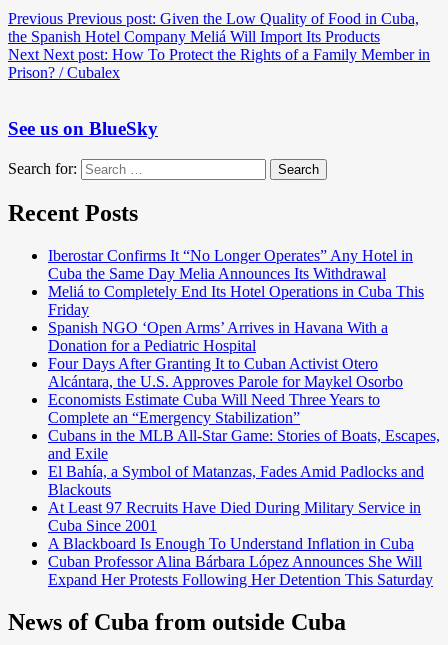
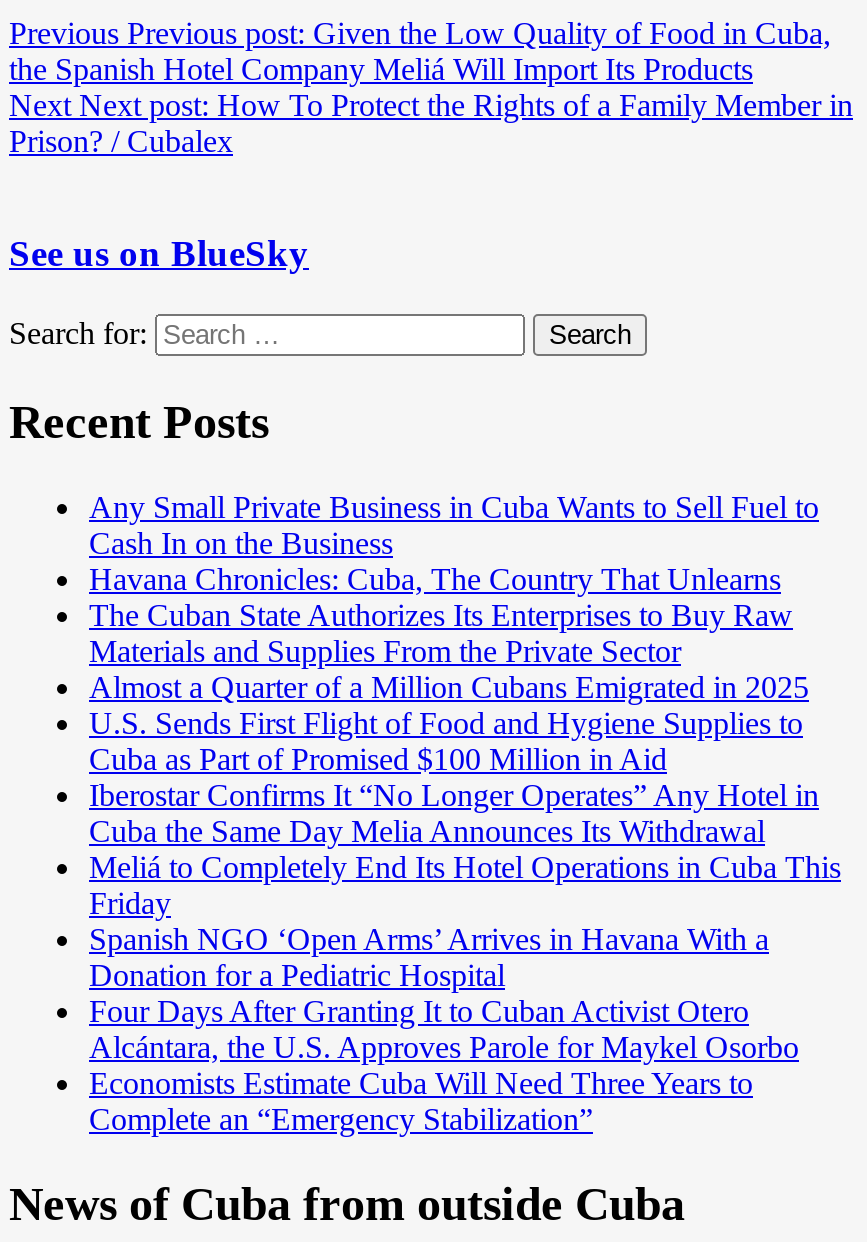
+ Any Small Private Business in Cuba Wants to Sell Fuel to
+ Cash In on the Business
+ Havana Chronicles: Cuba, The Country That Unlearns
+ The Cuban State Authorizes Its Enterprises to Buy Raw
+ Materials and Supplies From the Private Sector
+ Almost a Quarter of a Million Cubans Emigrated in 2025
+ U.S. Sends First Flight of Food and Hygiene Supplies to
+ Cuba as Part of Promised $100 Million in Aid

moved down: Iberostar Confirms It “No Longer Operates” Any Hotel in | Cuba the Same Day Melia Announces Its Withdrawal | Meliá to Completely End Its Hotel Operations in Cuba This | ... | Economists Estimate Cuba Will Need Three Years to | Complete an “Emergency Stabilization”

- Cubans in the MLB All-Star Game: Stories of Boats, Escapes,
- and Exile
- El Bahía, a Symbol of Matanzas, Fades Amid Padlocks and
- Blackouts
- At Least 97 Recruits Have Died During Military Service in
- Cuba Since 2001
- A Blackboard Is Enough To Understand Inflation in Cuba
- Cuban Professor Alina Bárbara López Announces She Will
- Expand Her Protests Following Her Detention This Saturday
